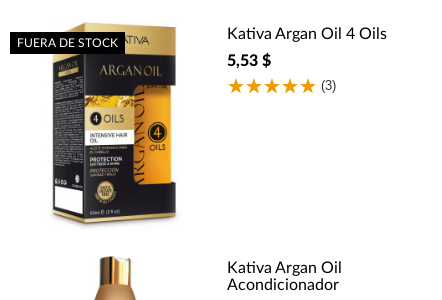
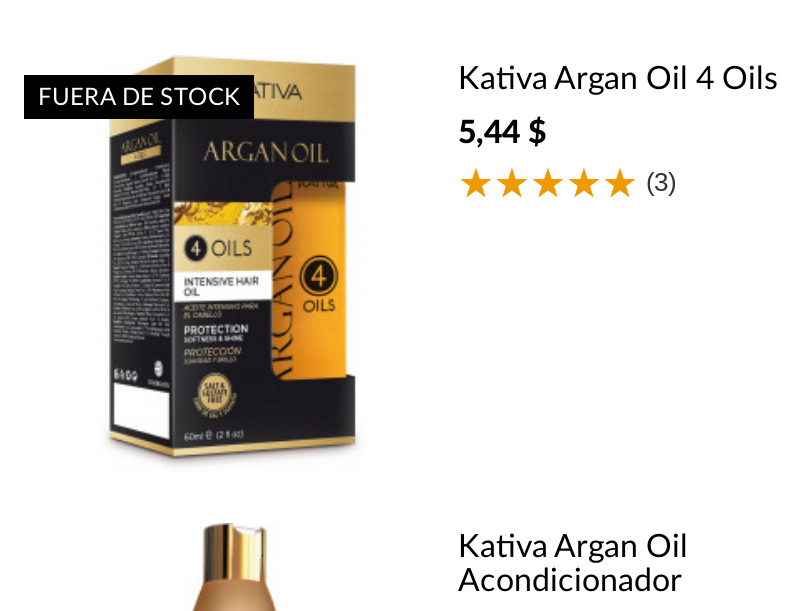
- 5,53 $
+ 5,44 $
